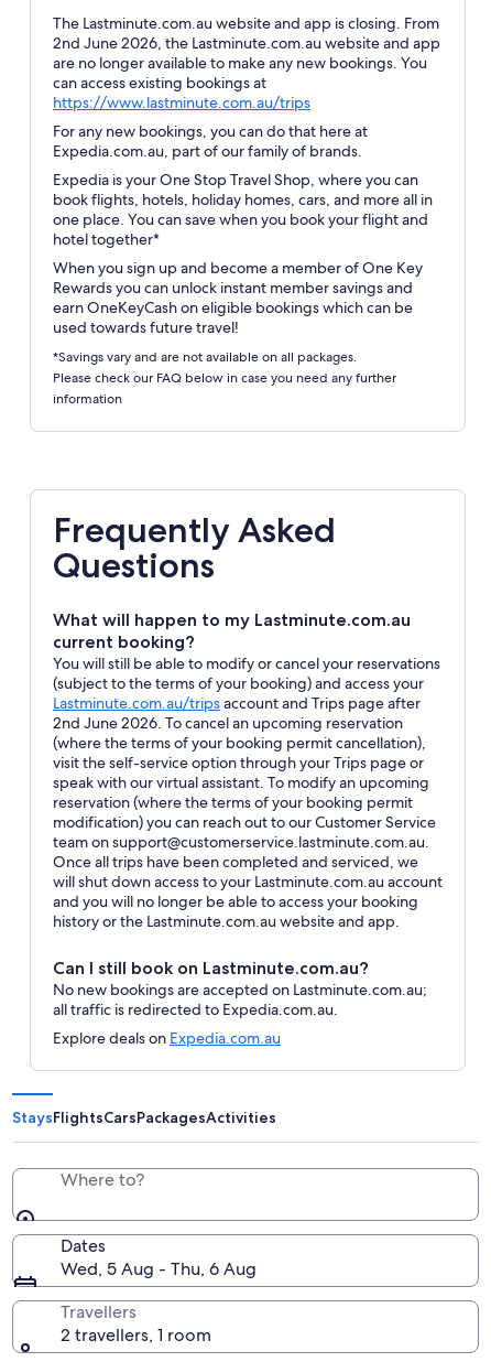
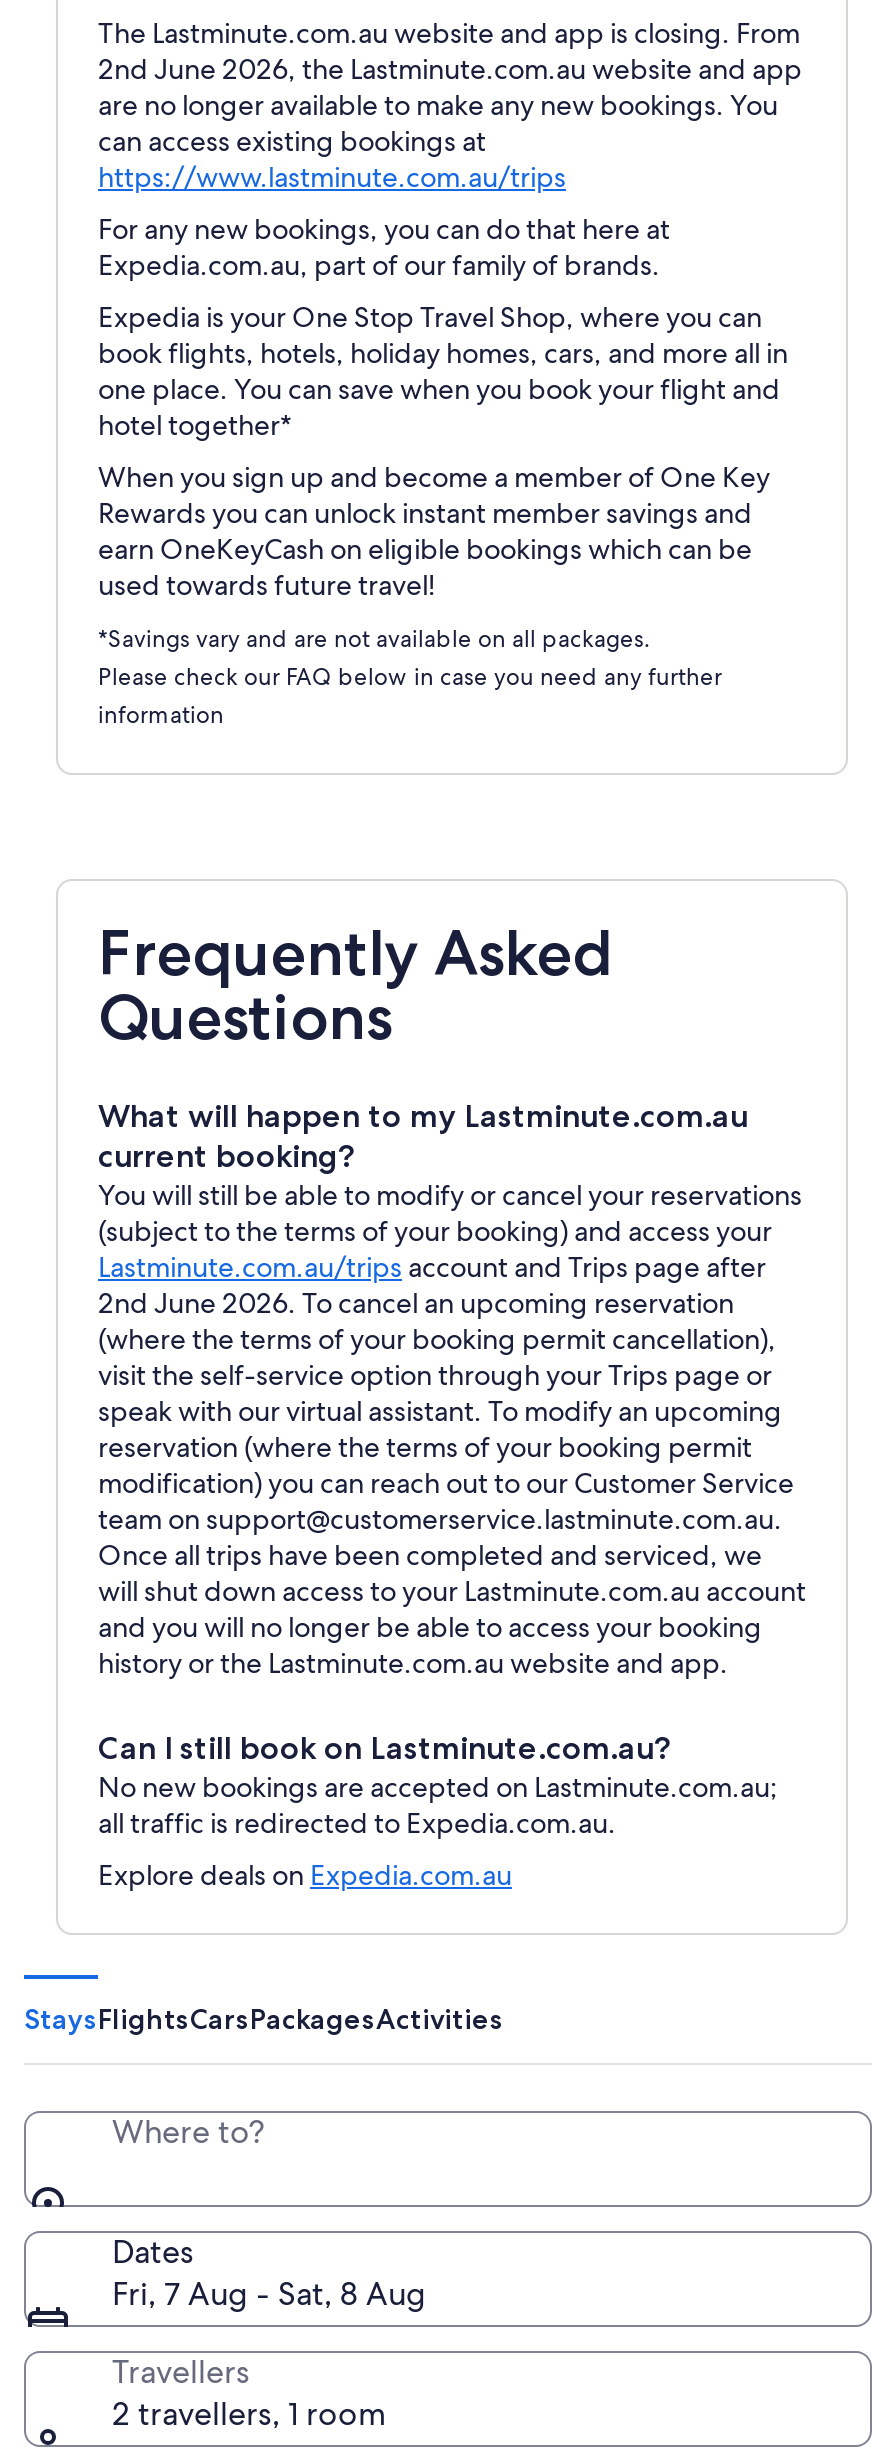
- Wed, 5 Aug - Thu, 6 Aug
+ Fri, 7 Aug - Sat, 8 Aug
